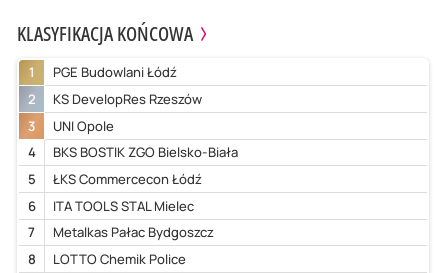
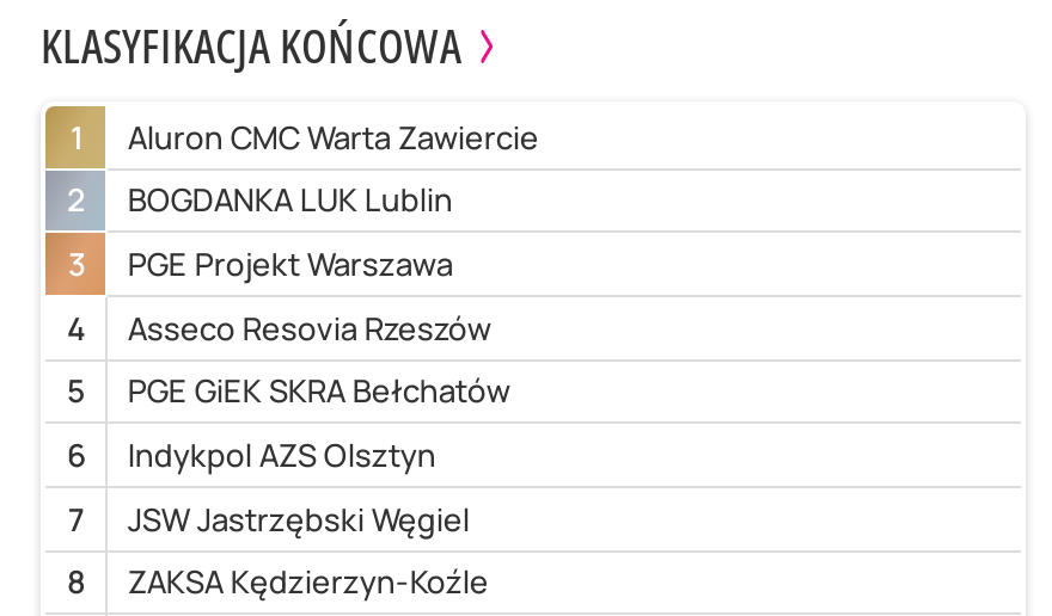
- PGE Budowlani Łódź
+ Aluron CMC Warta Zawiercie

- KS DevelopRes Rzeszów
+ BOGDANKA LUK Lublin

- UNI Opole
+ PGE Projekt Warszawa

- BKS BOSTIK ZGO Bielsko-Biała
+ Asseco Resovia Rzeszów

- ŁKS Commercecon Łódź
+ PGE GiEK SKRA Bełchatów

- ITA TOOLS STAL Mielec
+ Indykpol AZS Olsztyn

- Metalkas Pałac Bydgoszcz
+ JSW Jastrzębski Węgiel

- LOTTO Chemik Police
+ ZAKSA Kędzierzyn-Koźle
